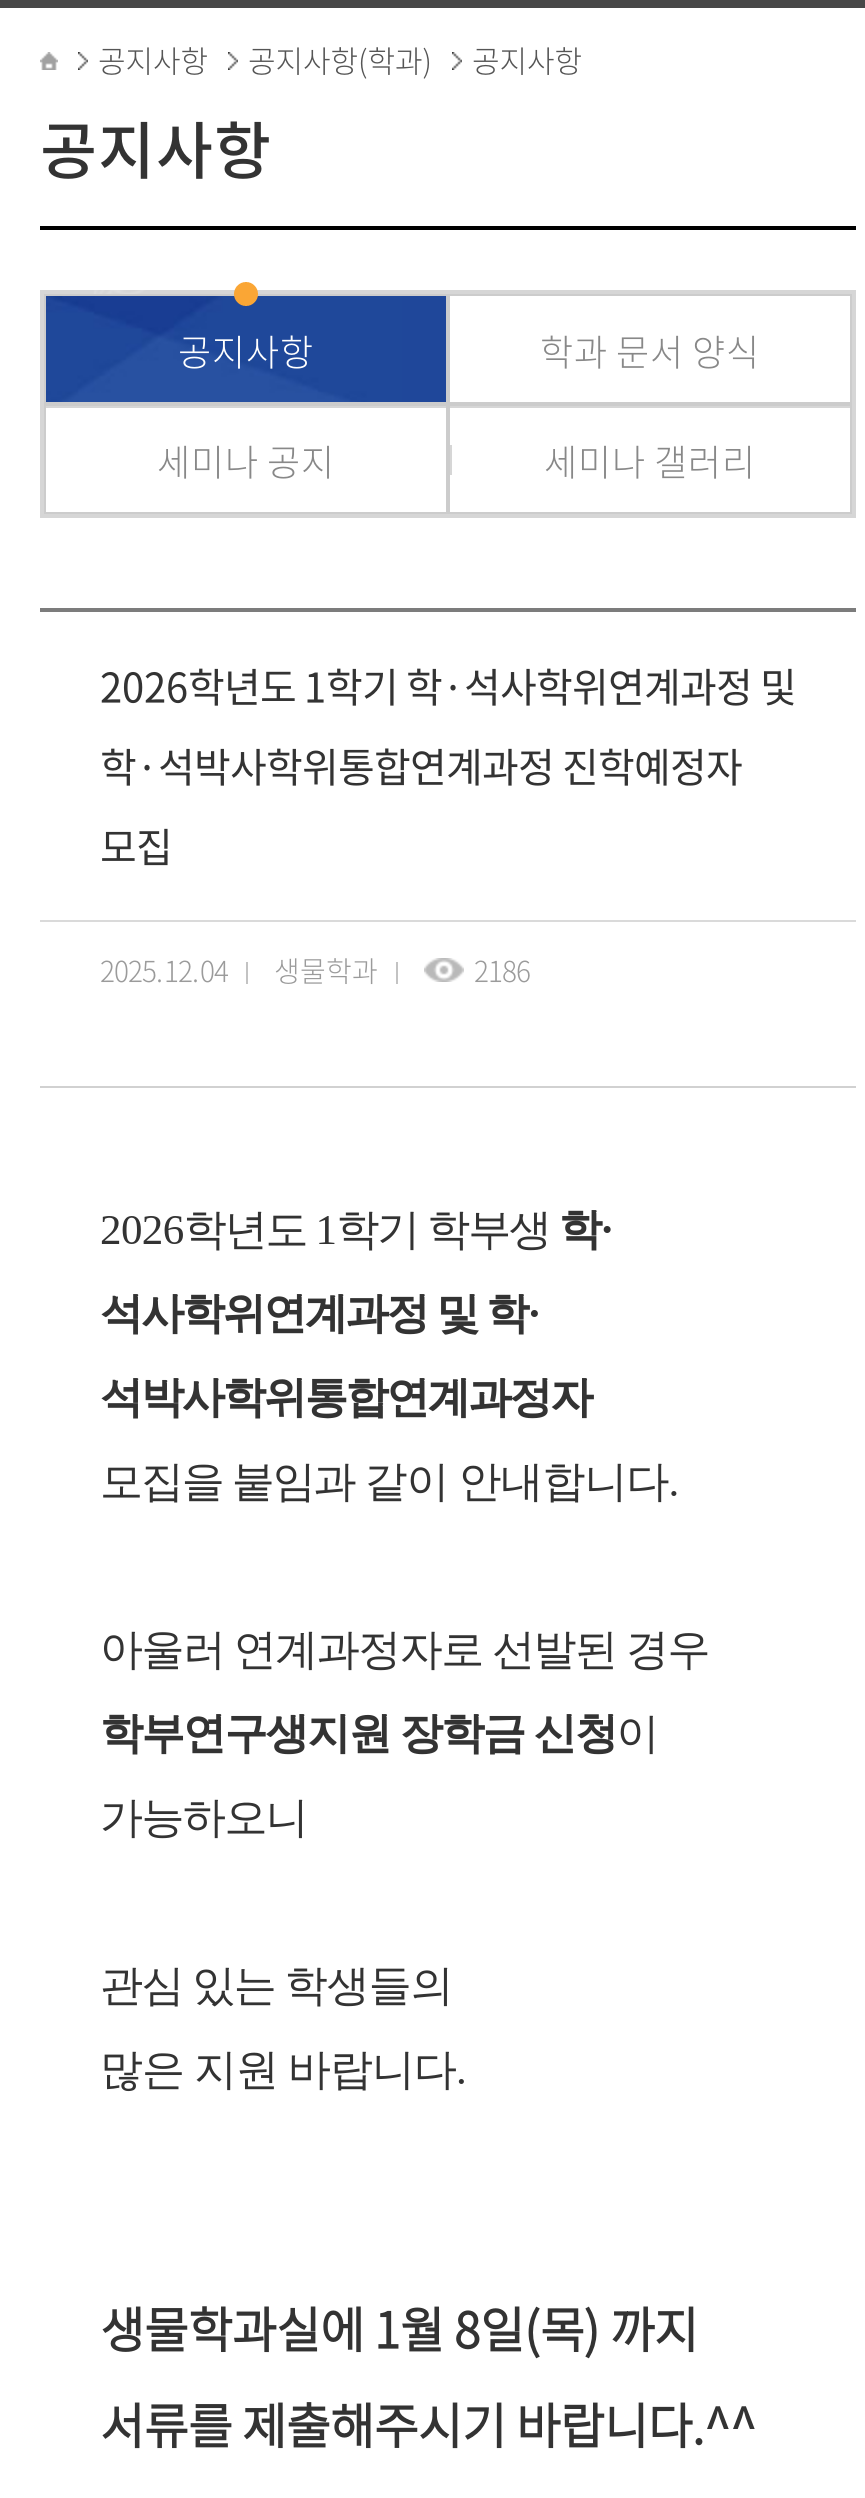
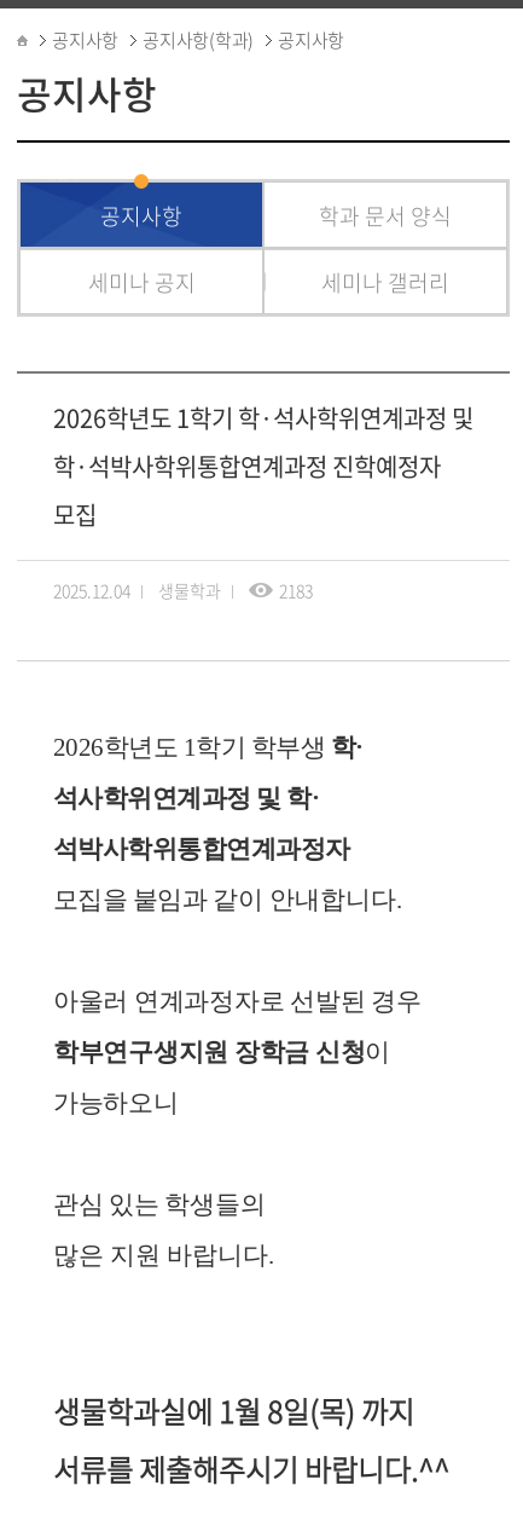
- 2186
+ 2183
